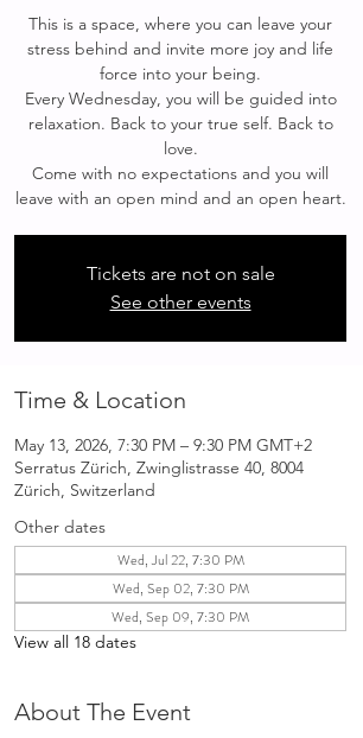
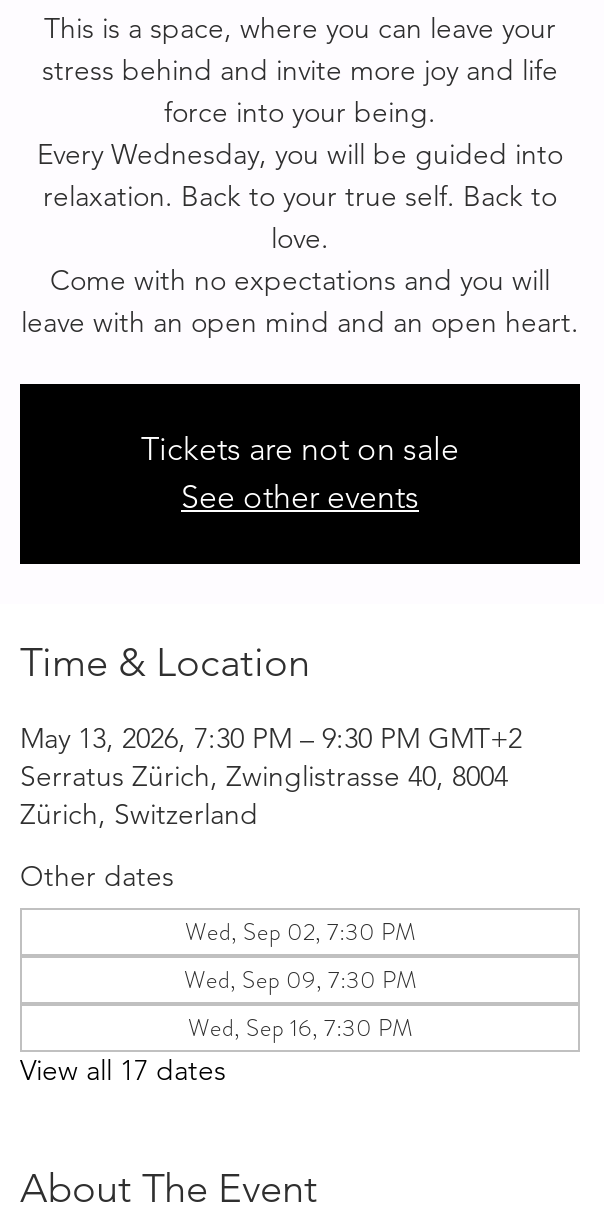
- Wed, Jul 22, 7:30 PM

moved up: Wed, Sep 02, 7:30 PM | Wed, Sep 09, 7:30 PM

- View all 18 dates
+ Wed, Sep 16, 7:30 PM
+ View all 17 dates
